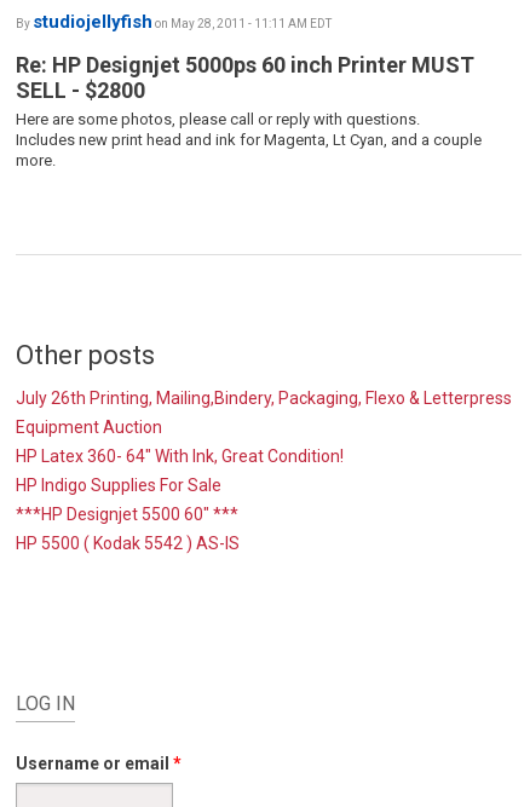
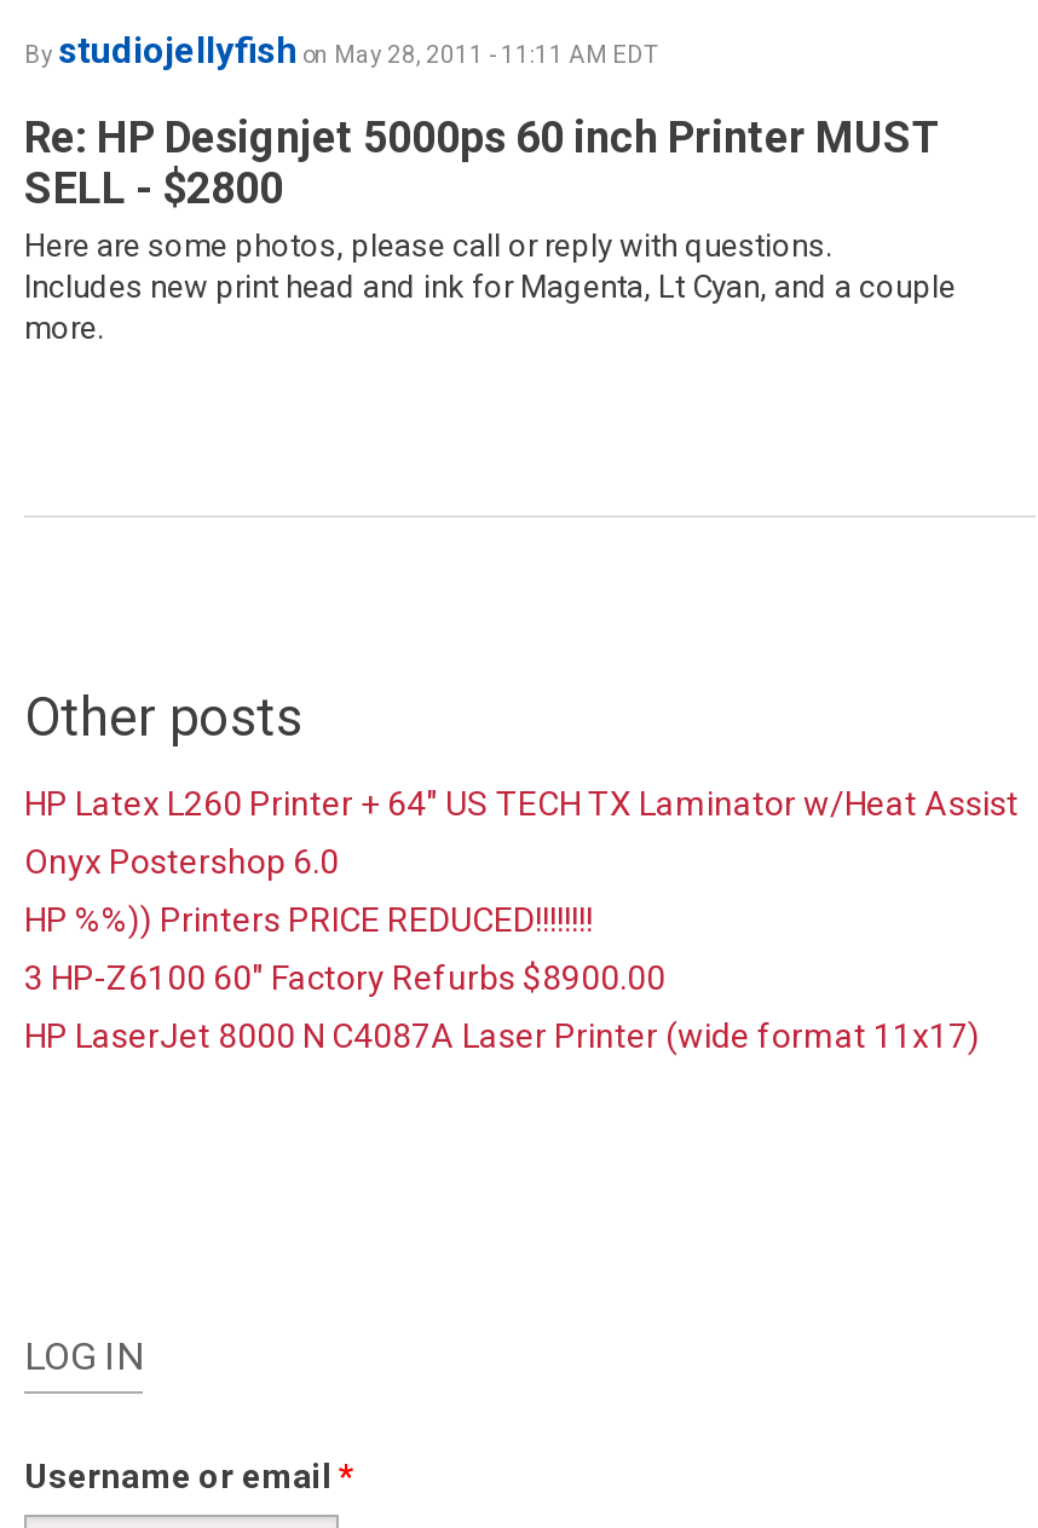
- July 26th Printing, Mailing,Bindery, Packaging, Flexo & Letterpress
- Equipment Auction
- HP Latex 360- 64" With Ink, Great Condition!
- HP Indigo Supplies For Sale
- ***HP Designjet 5500 60" ***
- HP 5500 ( Kodak 5542 ) AS-IS
+ HP Latex L260 Printer + 64" US TECH TX Laminator w/Heat Assist
+ Onyx Postershop 6.0
+ HP %%)) Printers PRICE REDUCED!!!!!!!!
+ 3 HP-Z6100 60" Factory Refurbs $8900.00
+ HP LaserJet 8000 N C4087A Laser Printer (wide format 11x17)
